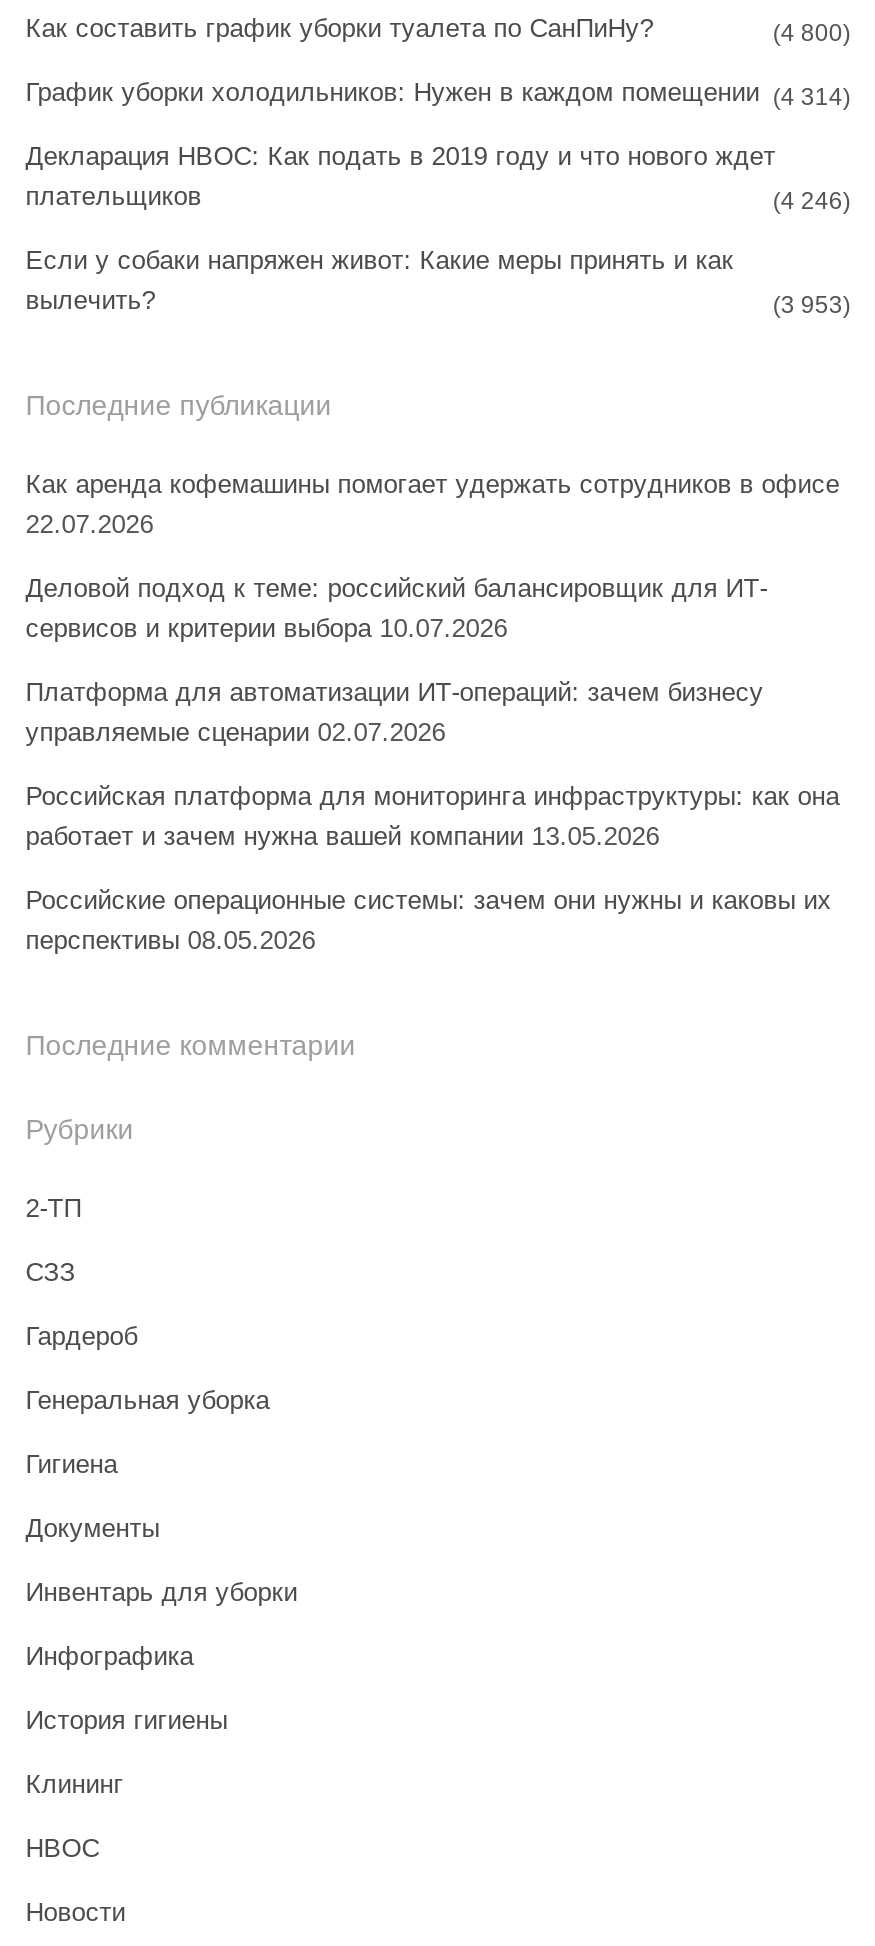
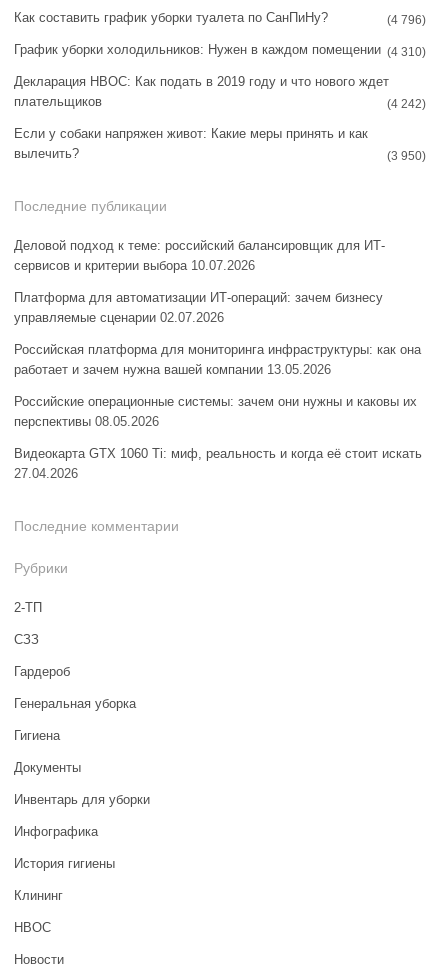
- (4 800)
+ (4 796)

- График уборки холодильников: Нужен в каждом помещении (4 314)
+ График уборки холодильников: Нужен в каждом помещении (4 310)

- (4 246)
+ (4 242)

- (3 953)
+ (3 950)

- Как аренда кофемашины помогает удержать сотрудников в офисе
- 22.07.2026

moved up: Деловой подход к теме: российский балансировщик для ИТ- | сервисов и критерии выбора 10.07.2026 | Платформа для автоматизации ИТ-операций: зачем бизнесу | управляемые сценарии 02.07.2026 | Российская платформа для мониторинга инфраструктуры: как она | работает и зачем нужна вашей компании 13.05.2026 | Российские операционные системы: зачем они нужны и каковы их | перспективы 08.05.2026

+ Видеокарта GTX 1060 Ti: миф, реальность и когда её стоит искать
+ 27.04.2026
